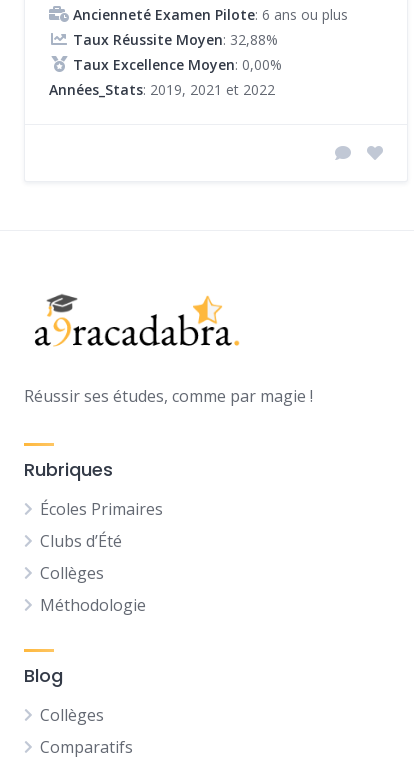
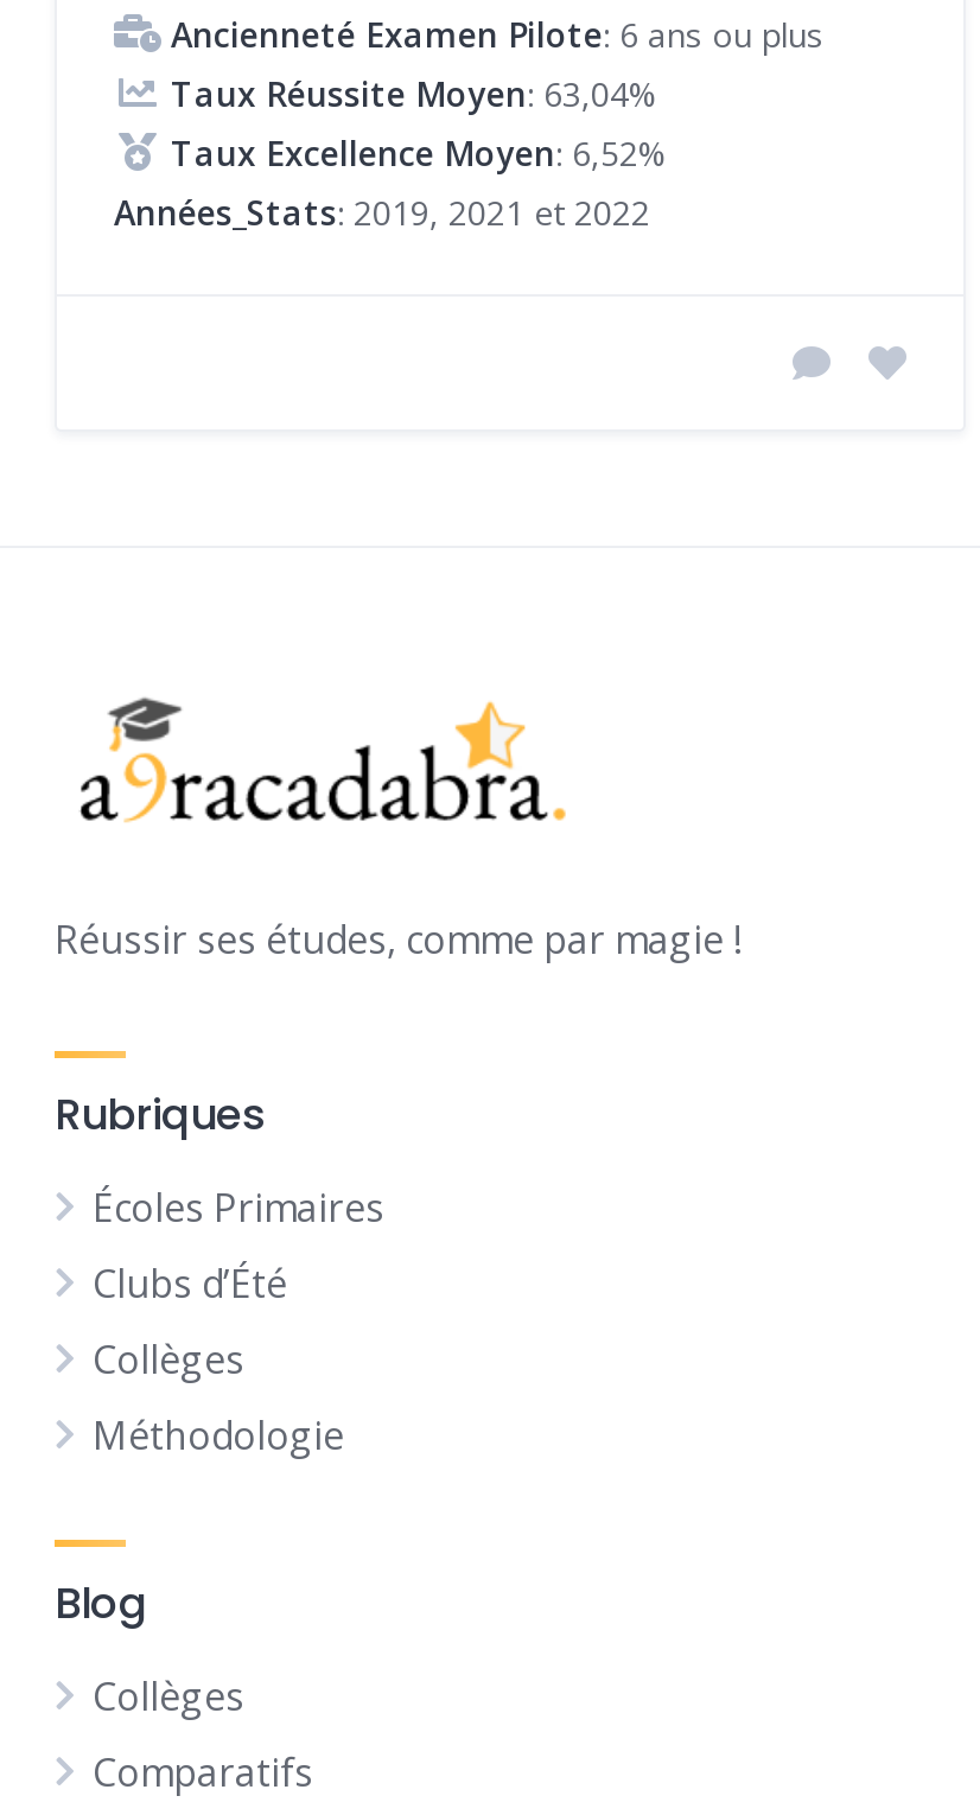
- Taux Réussite Moyen: 32,88%
+ Taux Réussite Moyen: 63,04%

- Taux Excellence Moyen: 0,00%
+ Taux Excellence Moyen: 6,52%
